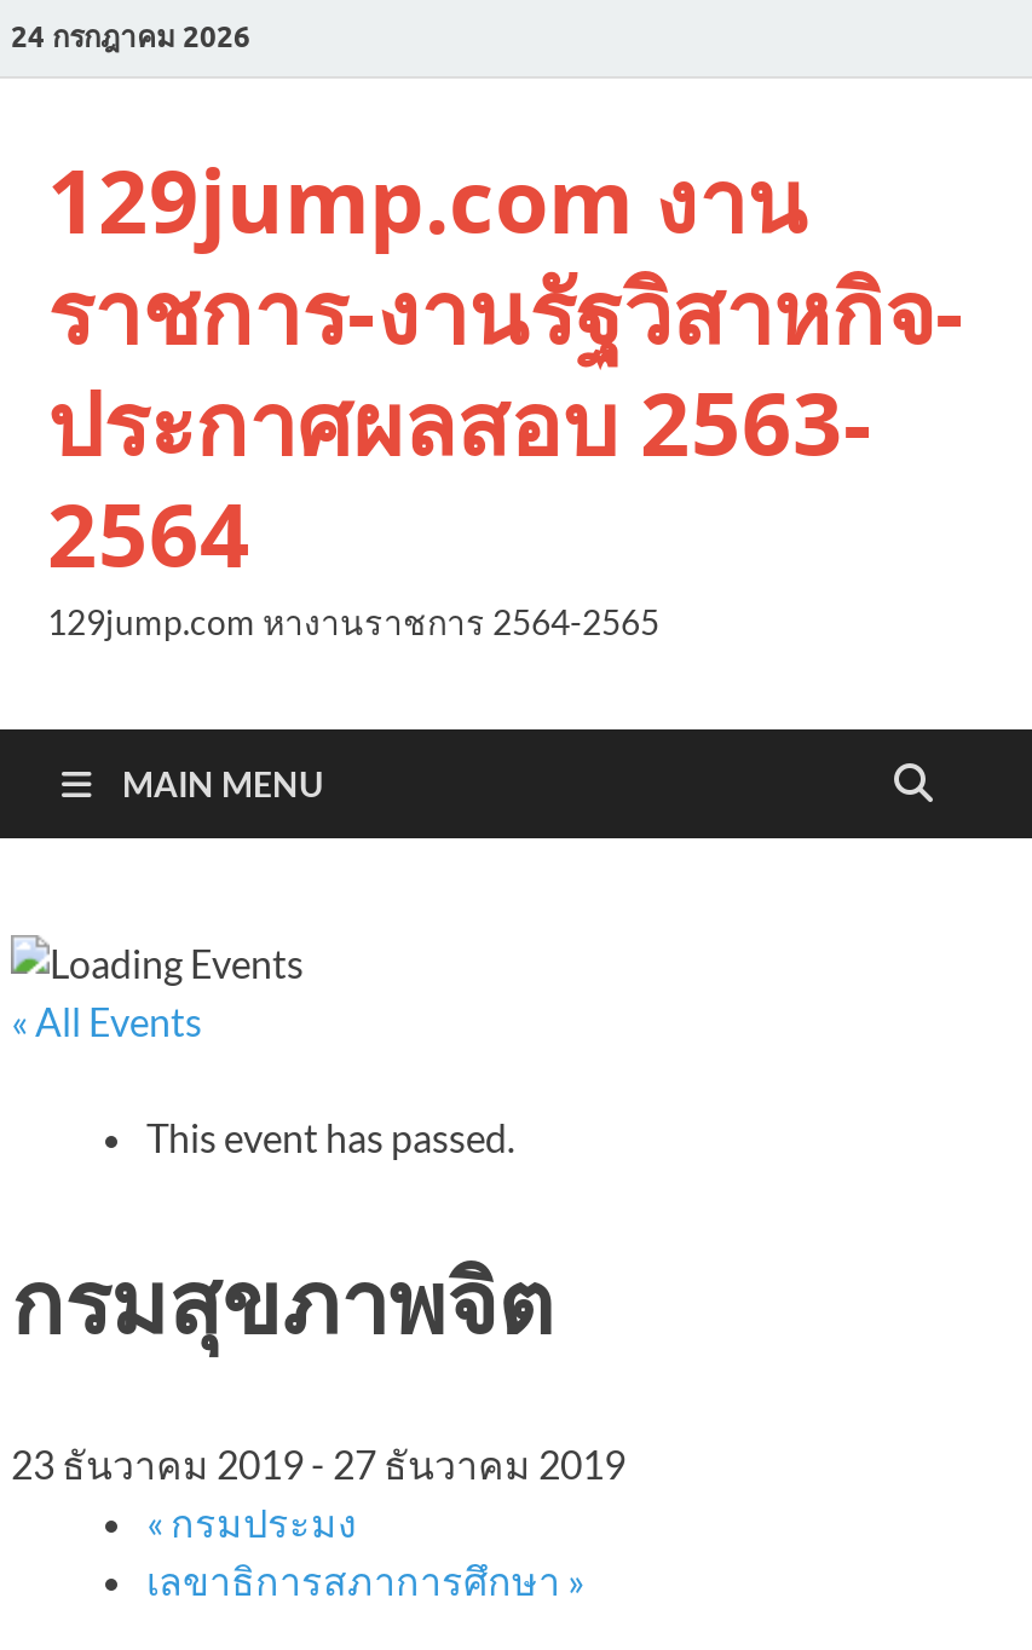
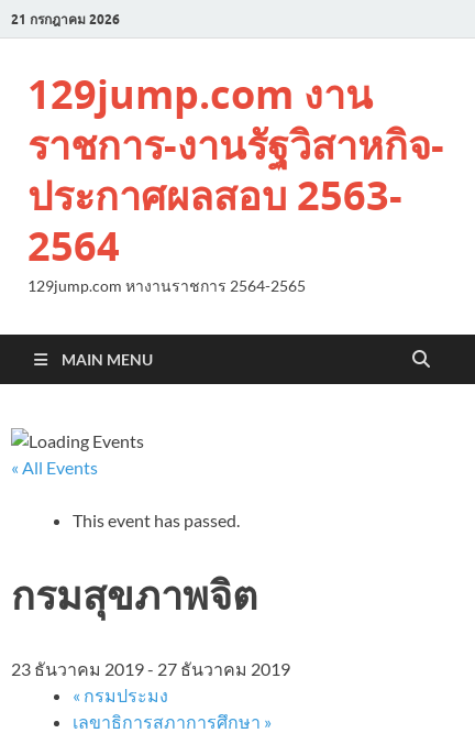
- 24 กรกฎาคม 2026
+ 21 กรกฎาคม 2026
